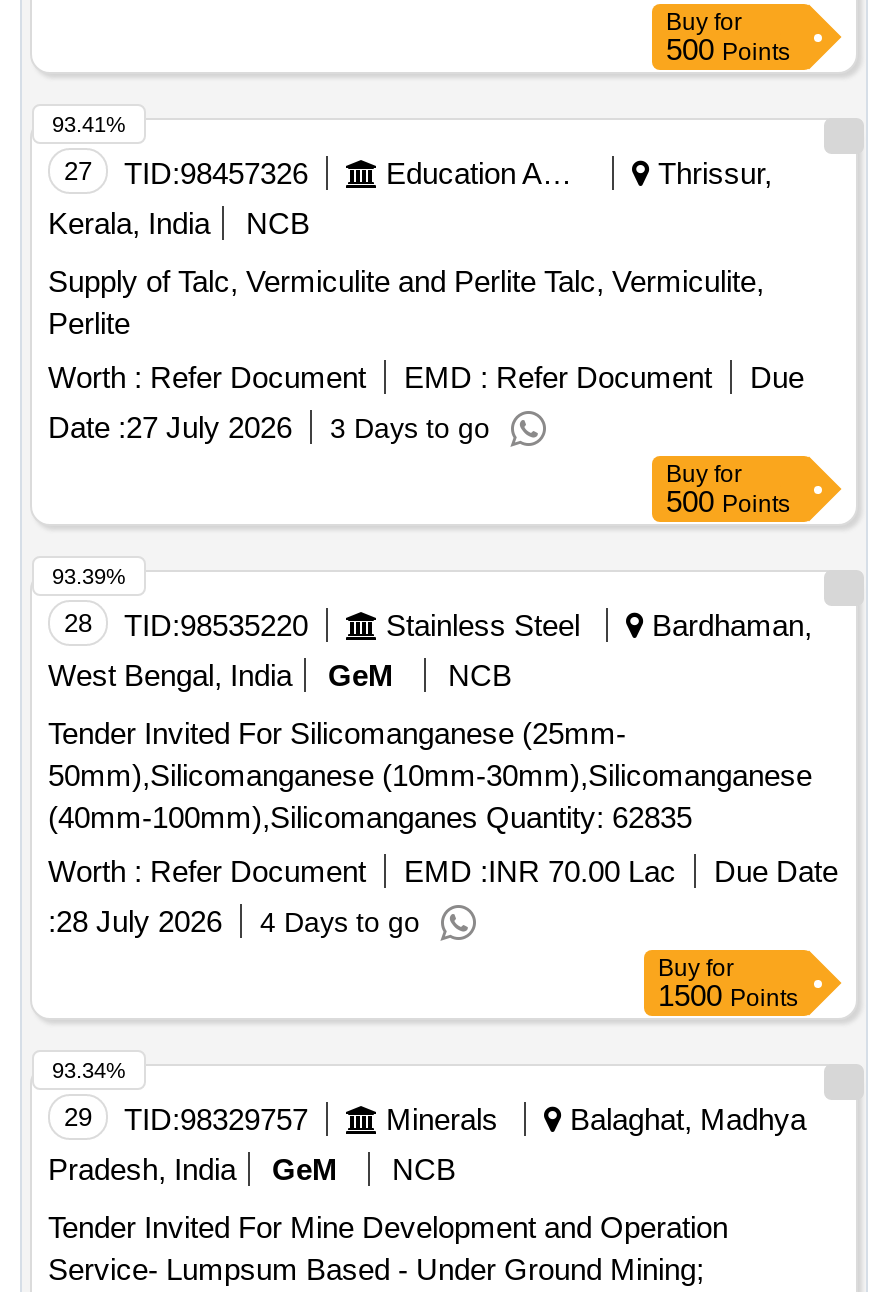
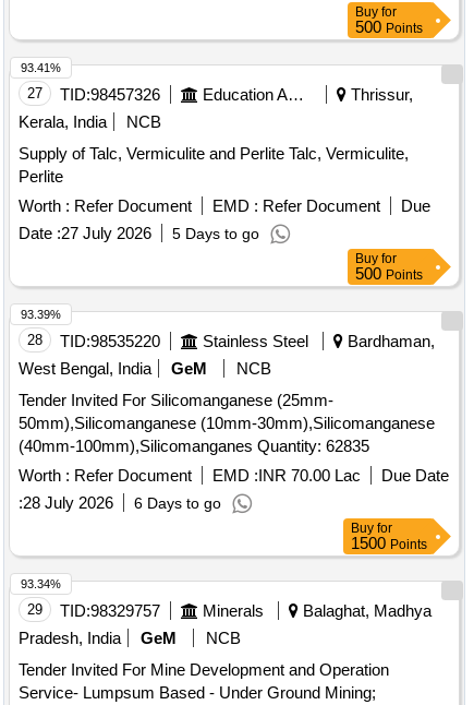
- Date : 27 July 2026 3 Days to go
+ Date : 27 July 2026 5 Days to go

- :28 July 2026 4 Days to go
+ :28 July 2026 6 Days to go
